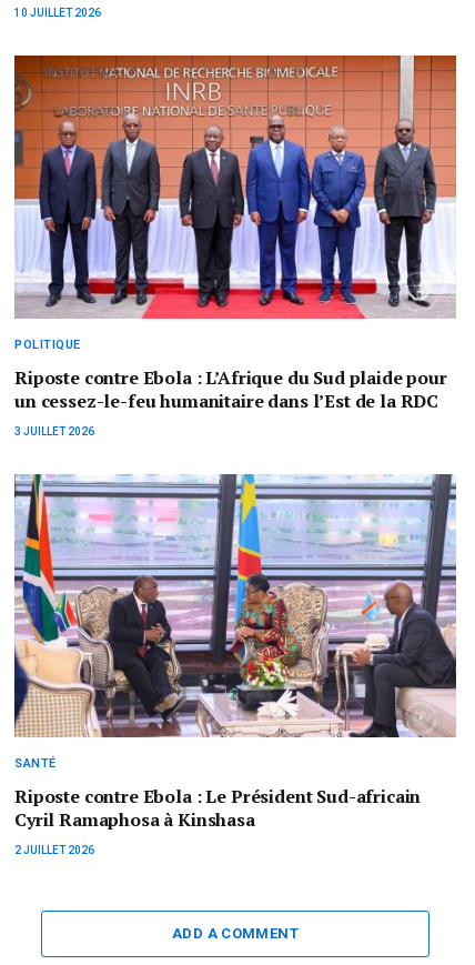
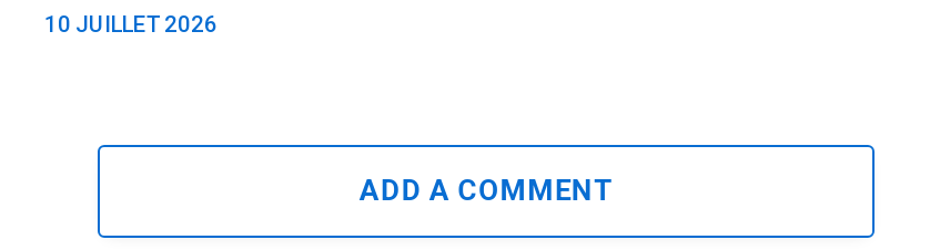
- [image]
- POLITIQUE
- Riposte contre Ebola : L’Afrique du Sud plaide pour
- un cessez-le-feu humanitaire dans l’Est de la RDC
- 3 JUILLET 2026

- [image]
- SANTÉ
- Riposte contre Ebola : Le Président Sud-africain
- Cyril Ramaphosa à Kinshasa
- 2 JUILLET 2026
